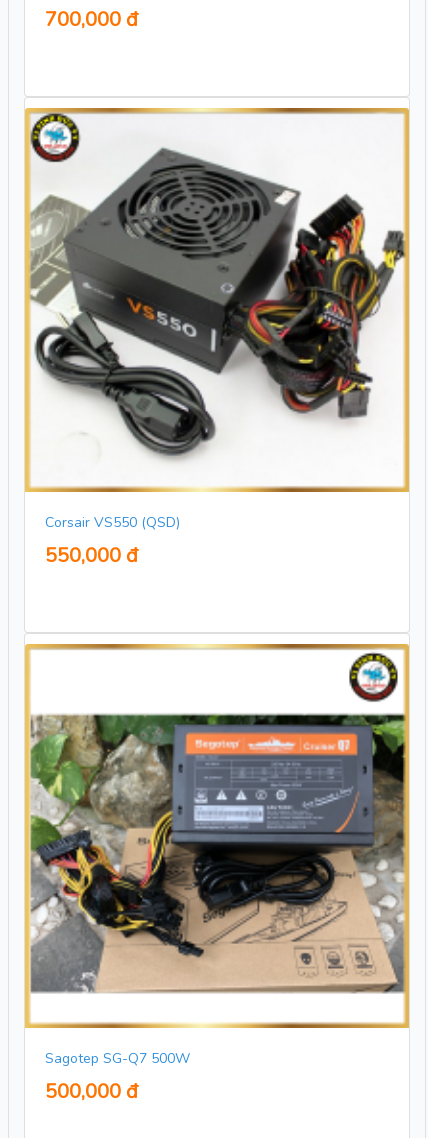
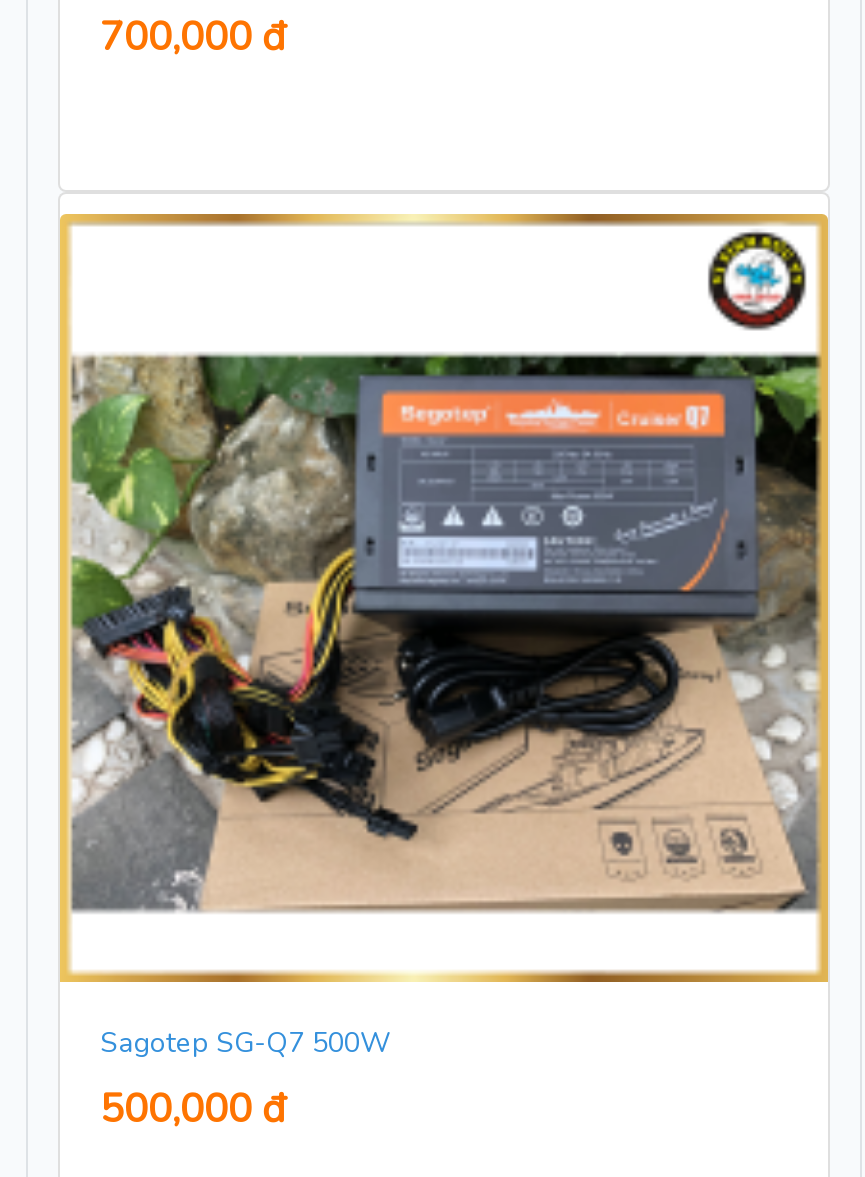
- [image]

- Corsair VS550 (QSD)
- 550,000 đ
